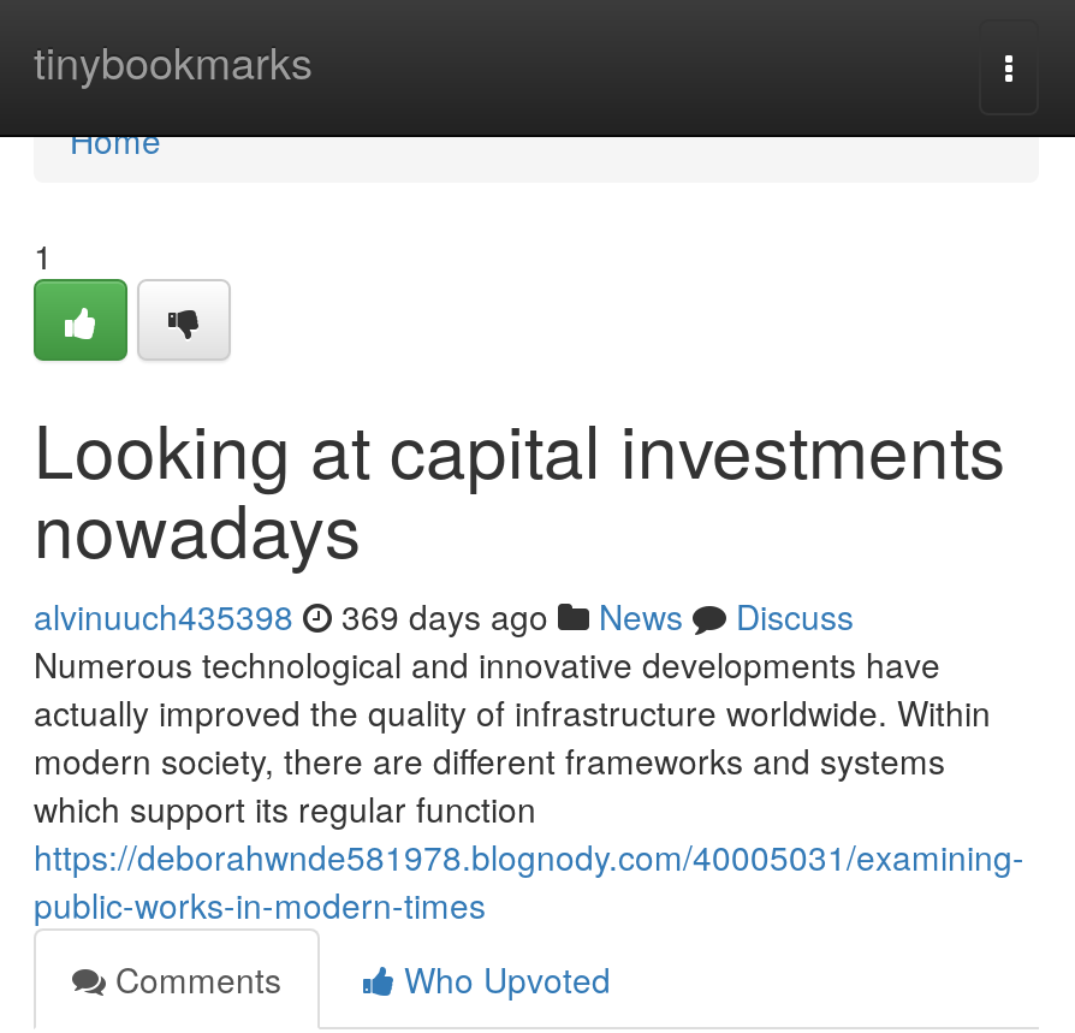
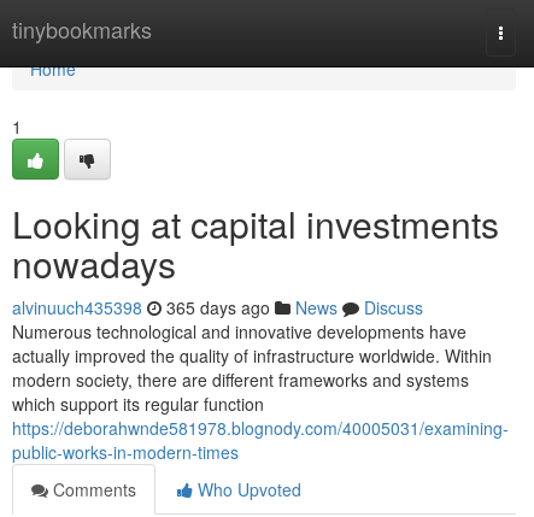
- alvinuuch435398 369 days ago News Discuss
+ alvinuuch435398 365 days ago News Discuss
